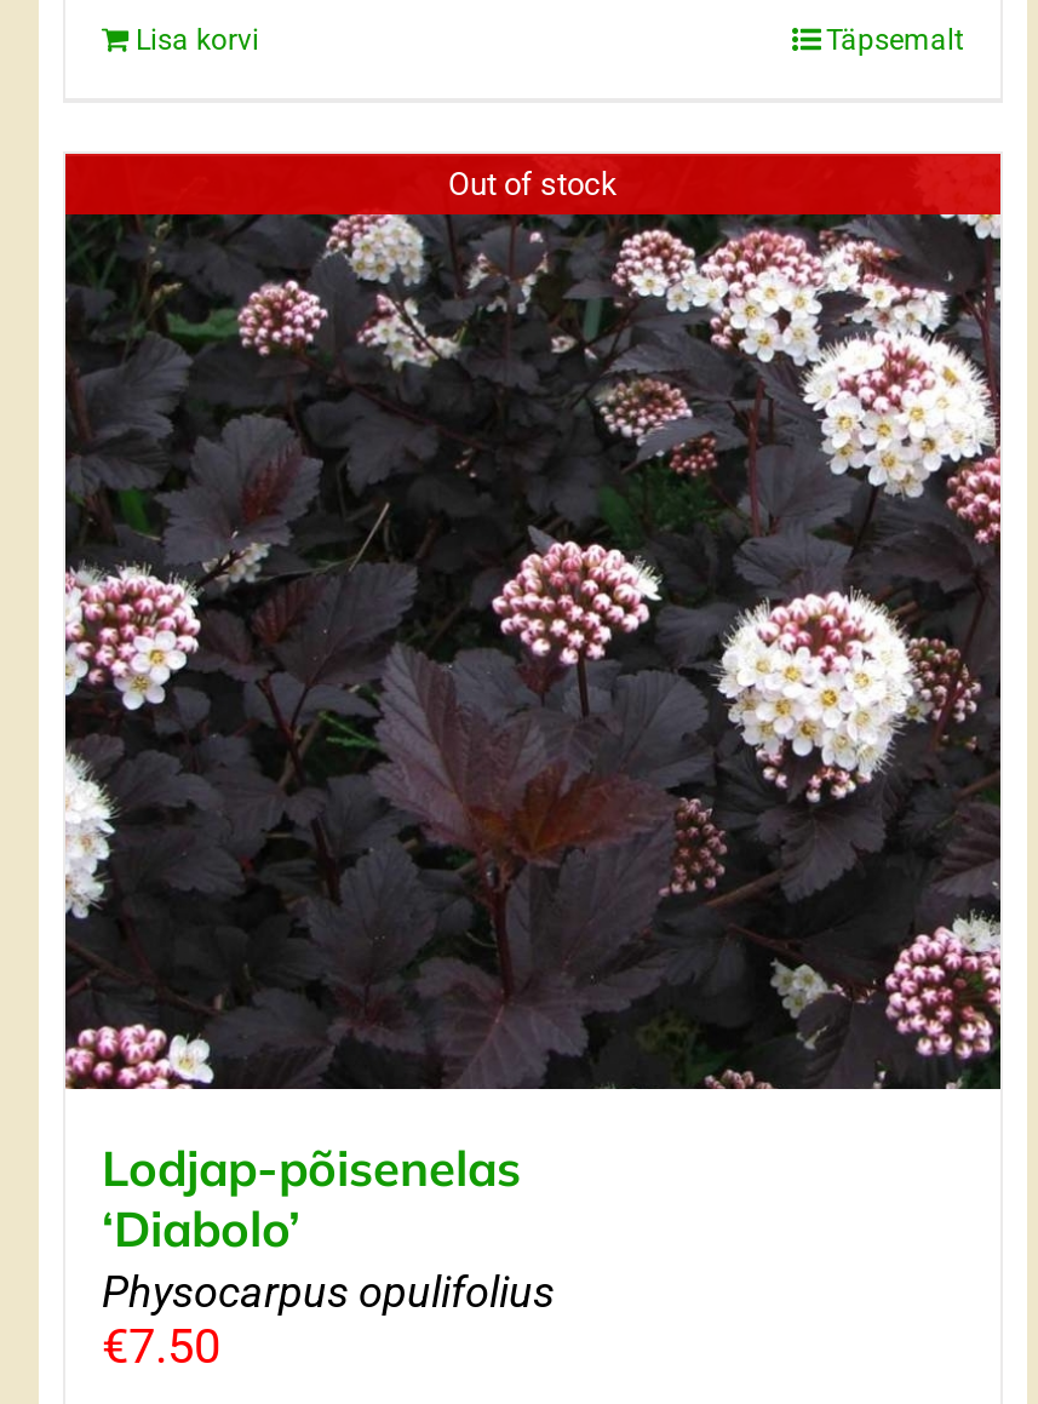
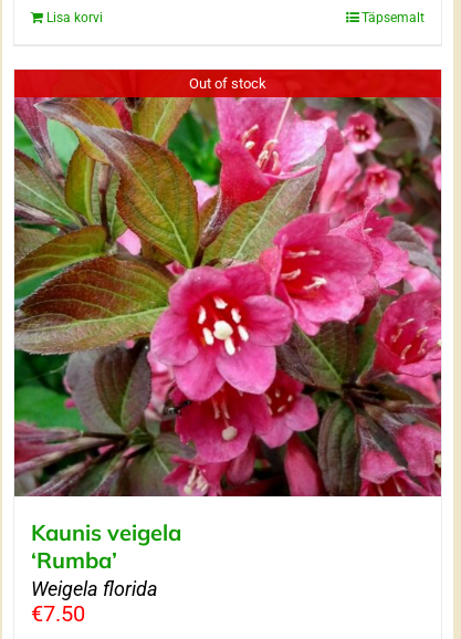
- [image]
- Lodjap-põisenelas
- ‘Diabolo’
- Physocarpus opulifolius
+ [image]
+ Kaunis veigela
+ ‘Rumba’
+ Weigela florida
